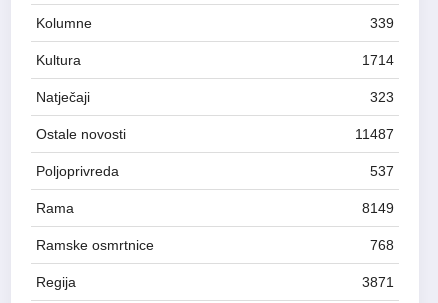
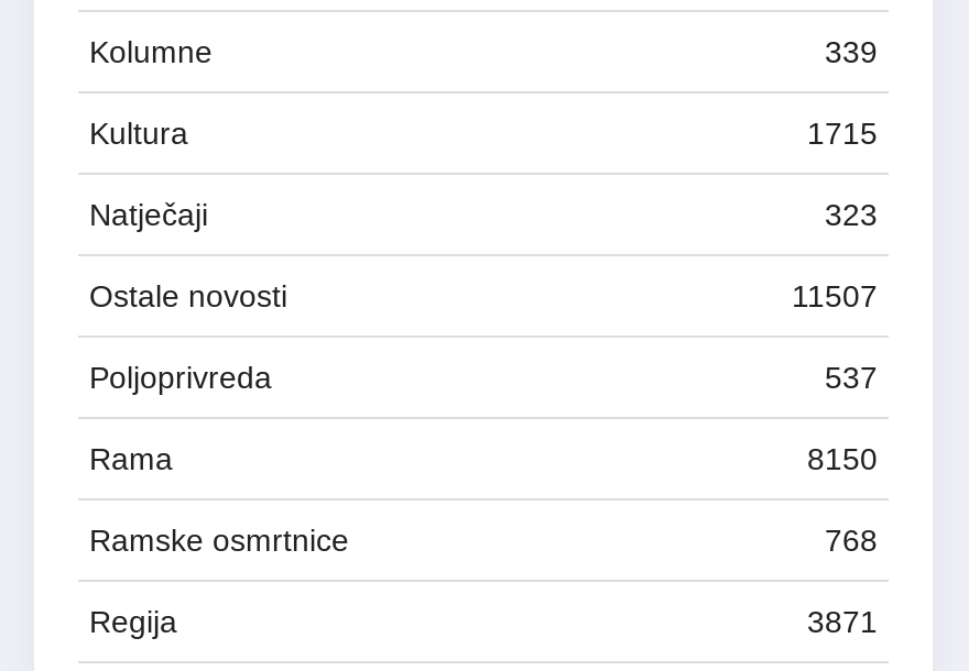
- 1714
+ 1715

- 11487
+ 11507

- 8149
+ 8150
